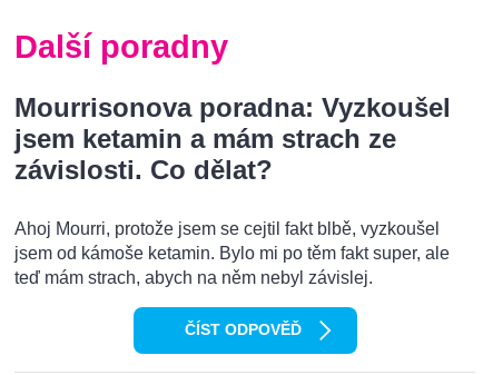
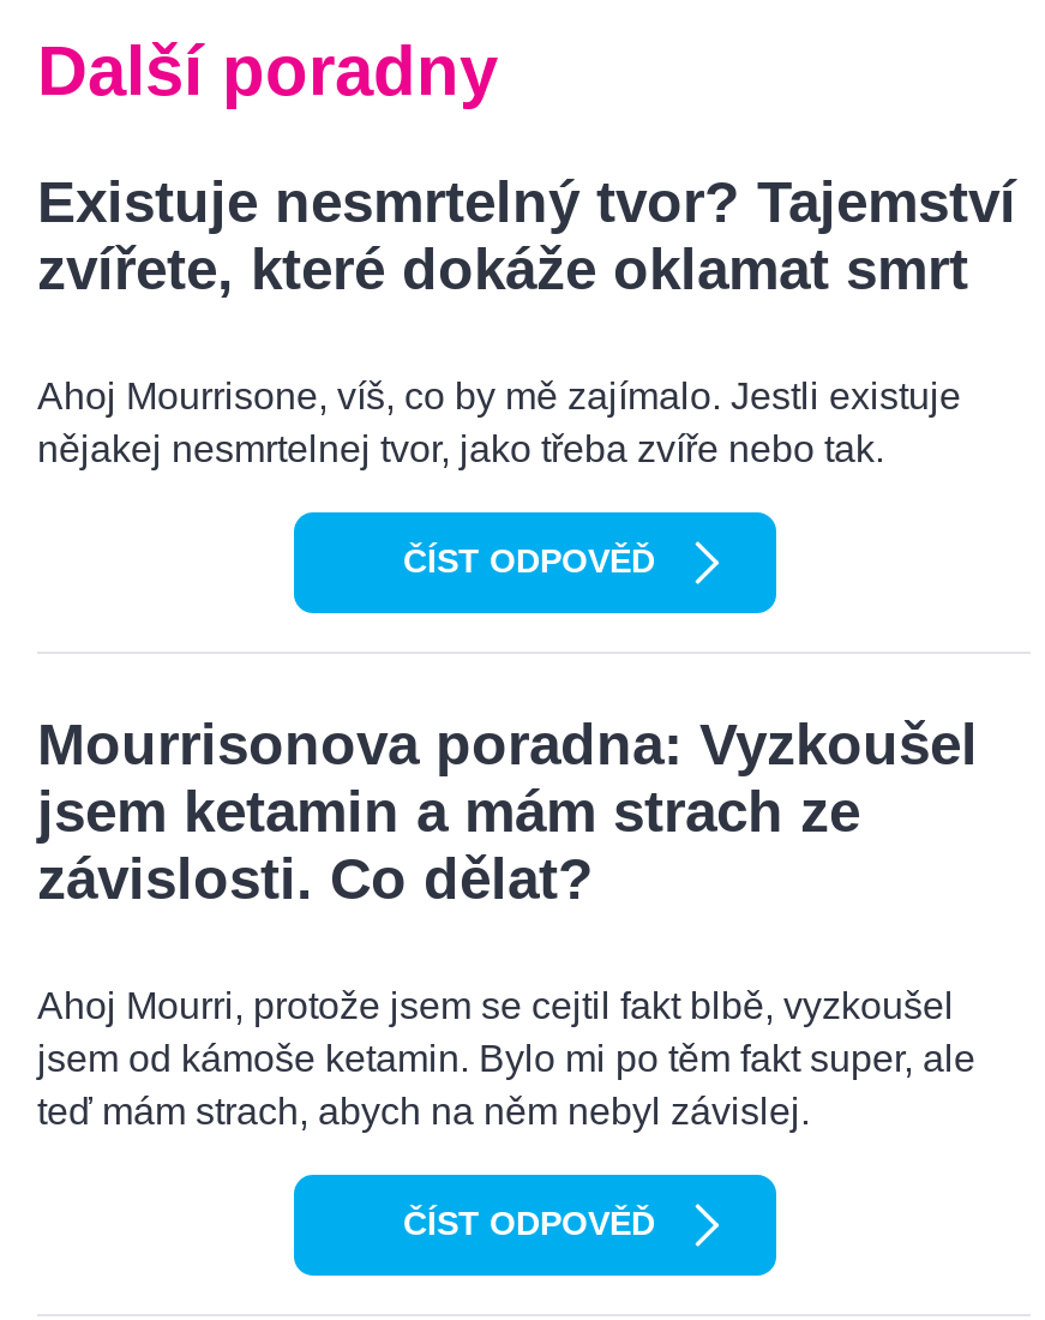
+ Existuje nesmrtelný tvor? Tajemství
+ zvířete, které dokáže oklamat smrt
+ Ahoj Mourrisone, víš, co by mě zajímalo. Jestli existuje
+ nějakej nesmrtelnej tvor, jako třeba zvíře nebo tak.
+ ČÍST ODPOVĚĎ
